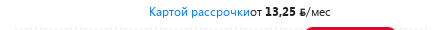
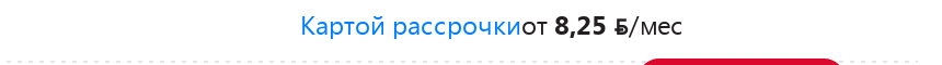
- Картой рассрочкиот 13,25
+ Картой рассрочкиот 8,25
